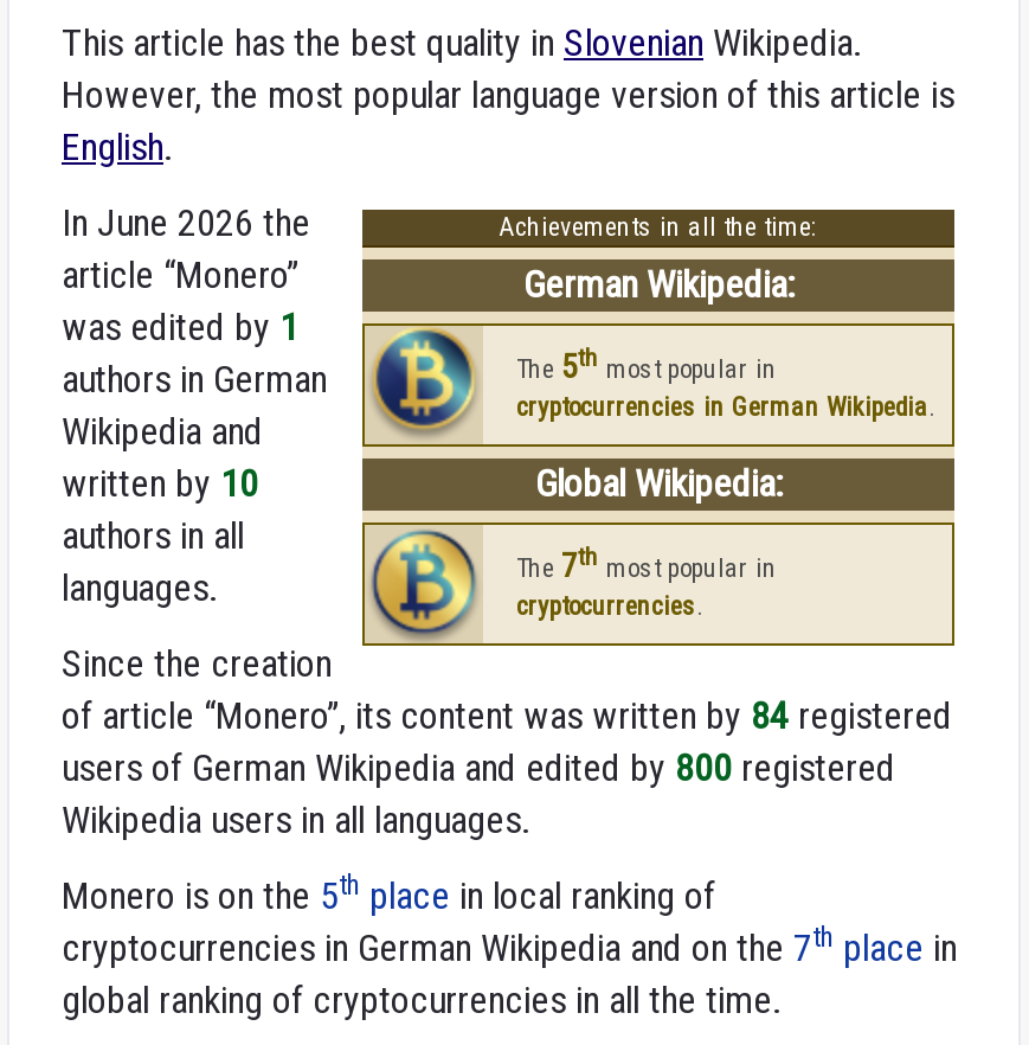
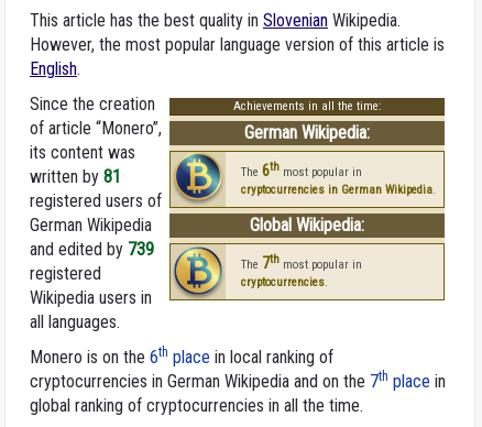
- In June 2026 the
- article “Monero”
- was edited by 1
- authors in German
- Wikipedia and
- written by 10
- authors in all
- languages.

- The 5th most popular in
+ The 6th most popular in

moved up: Since the creation

- of article “Monero”, its content was written by 84 registered
- users of German Wikipedia and edited by 800 registered
- Wikipedia users in all languages.
+ of article “Monero”,
+ its content was
+ written by 81
+ registered users of
+ German Wikipedia
+ and edited by 739
+ registered
+ Wikipedia users in
+ all languages.

- Monero is on the 5th place in local ranking of
+ Monero is on the 6th place in local ranking of
